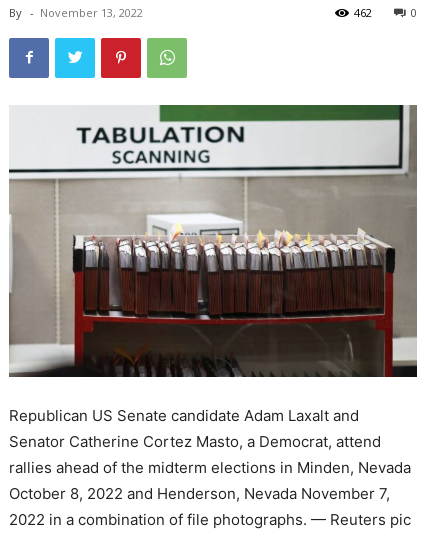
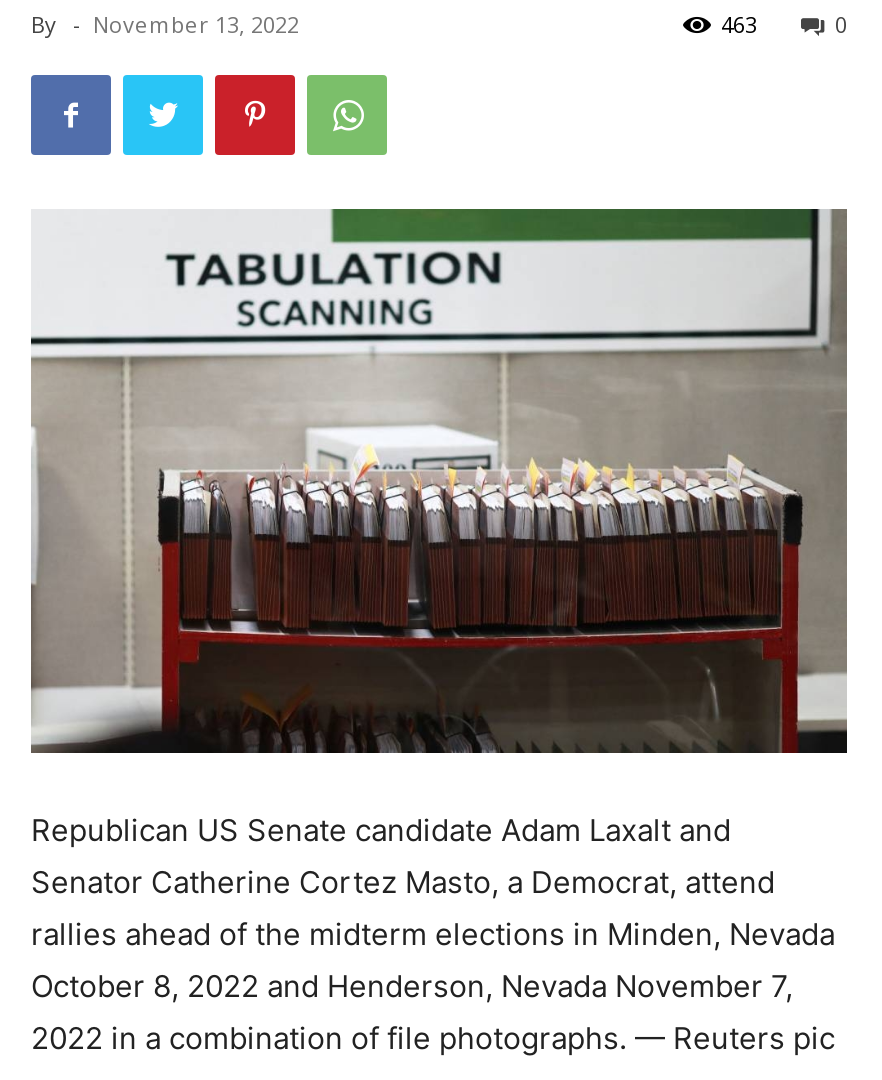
- 462
+ 463
